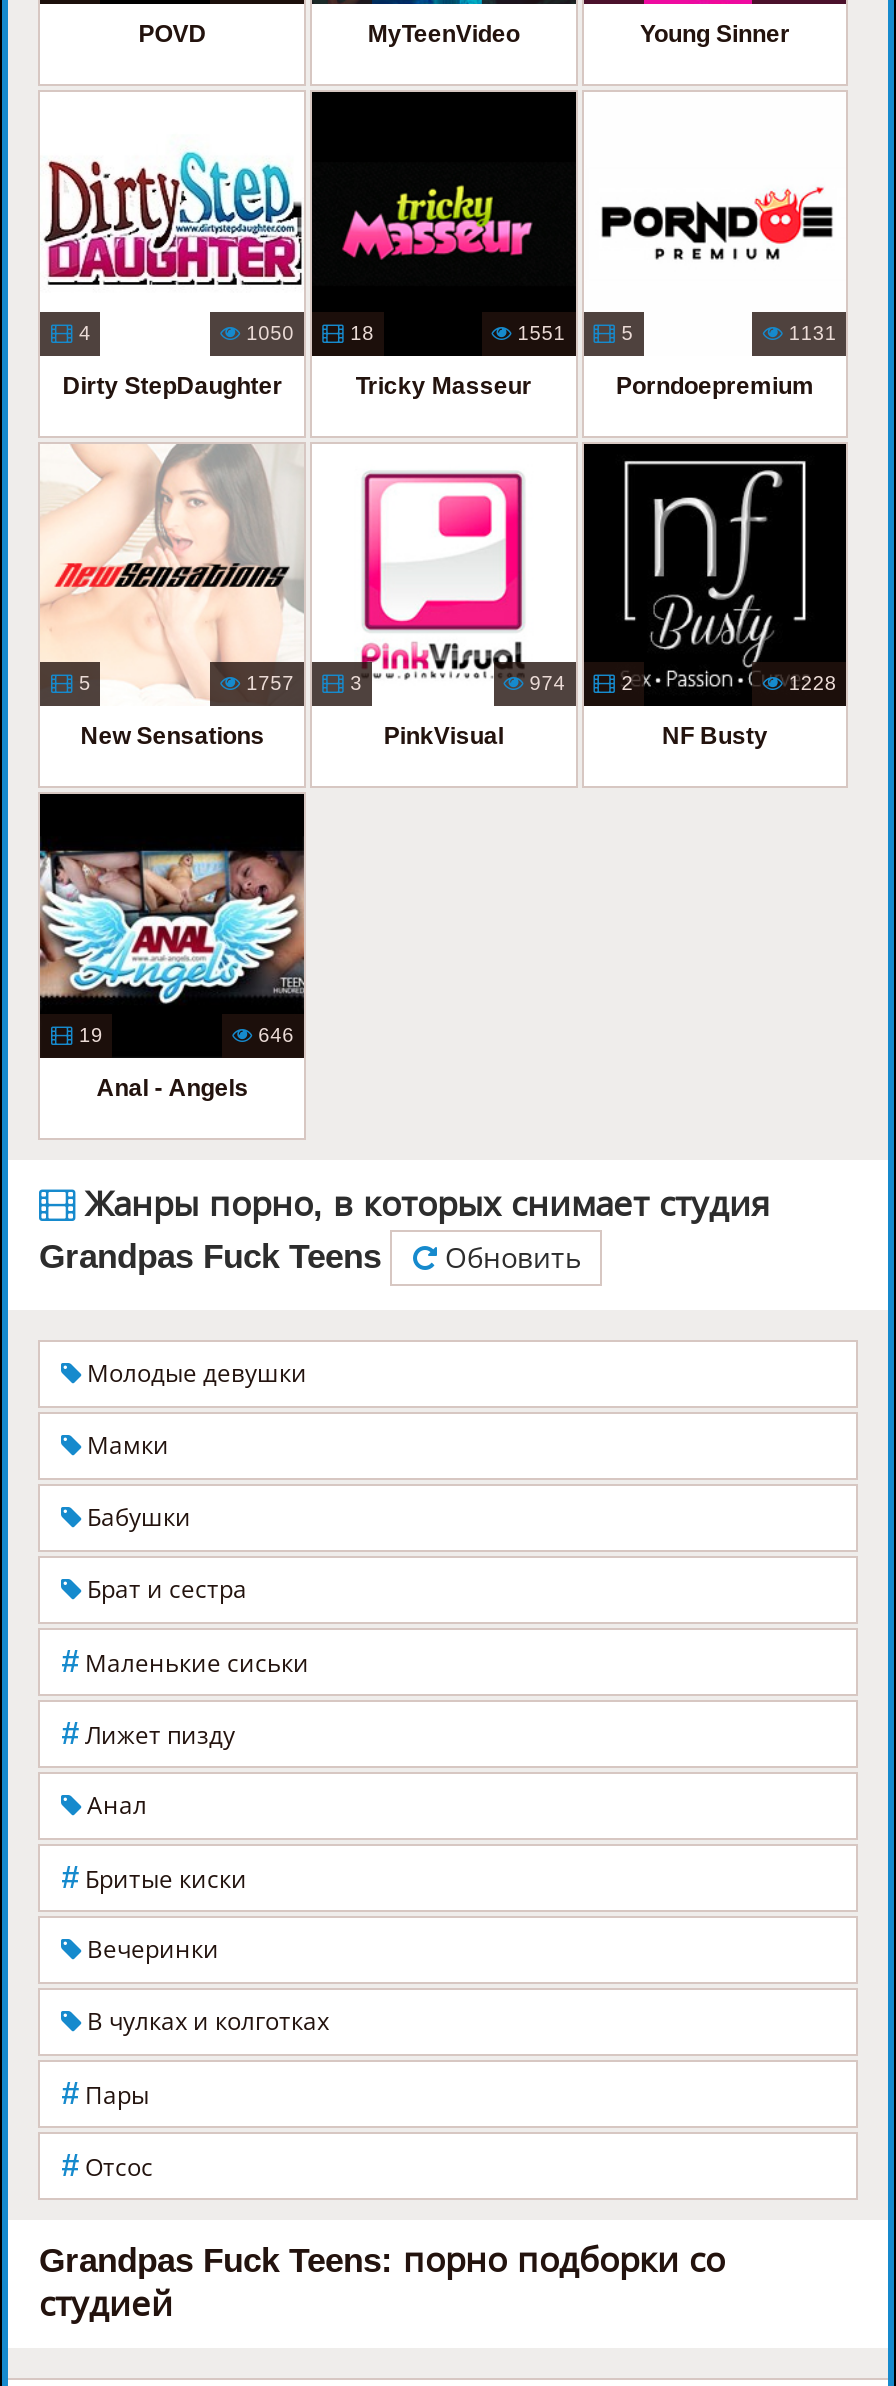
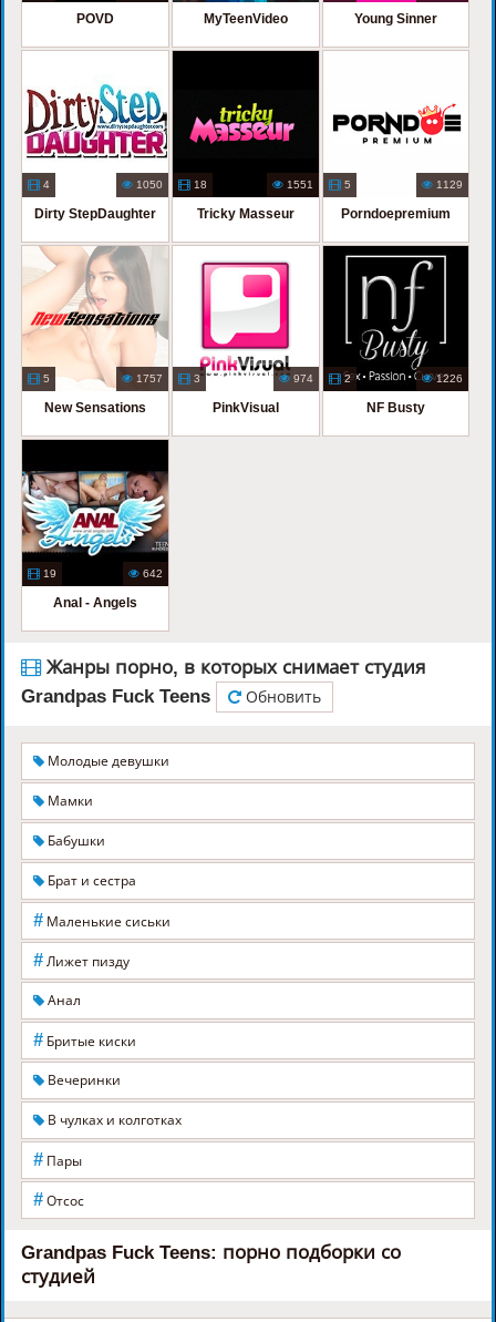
- 1131
+ 1129

- 1228
+ 1226

- 646
+ 642
